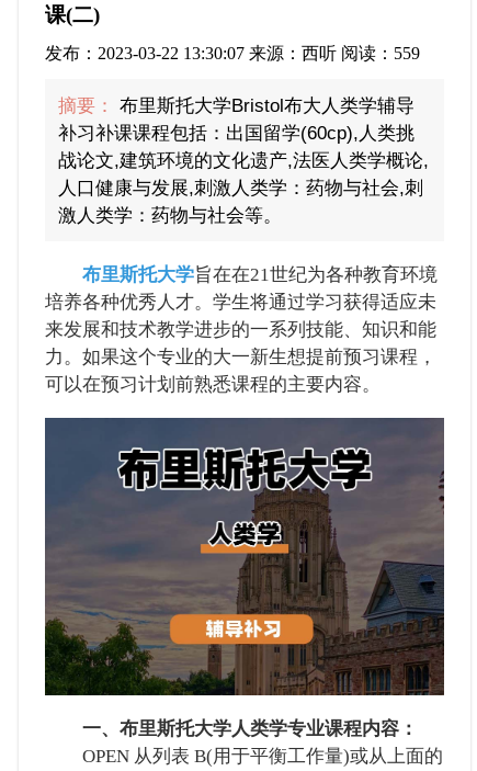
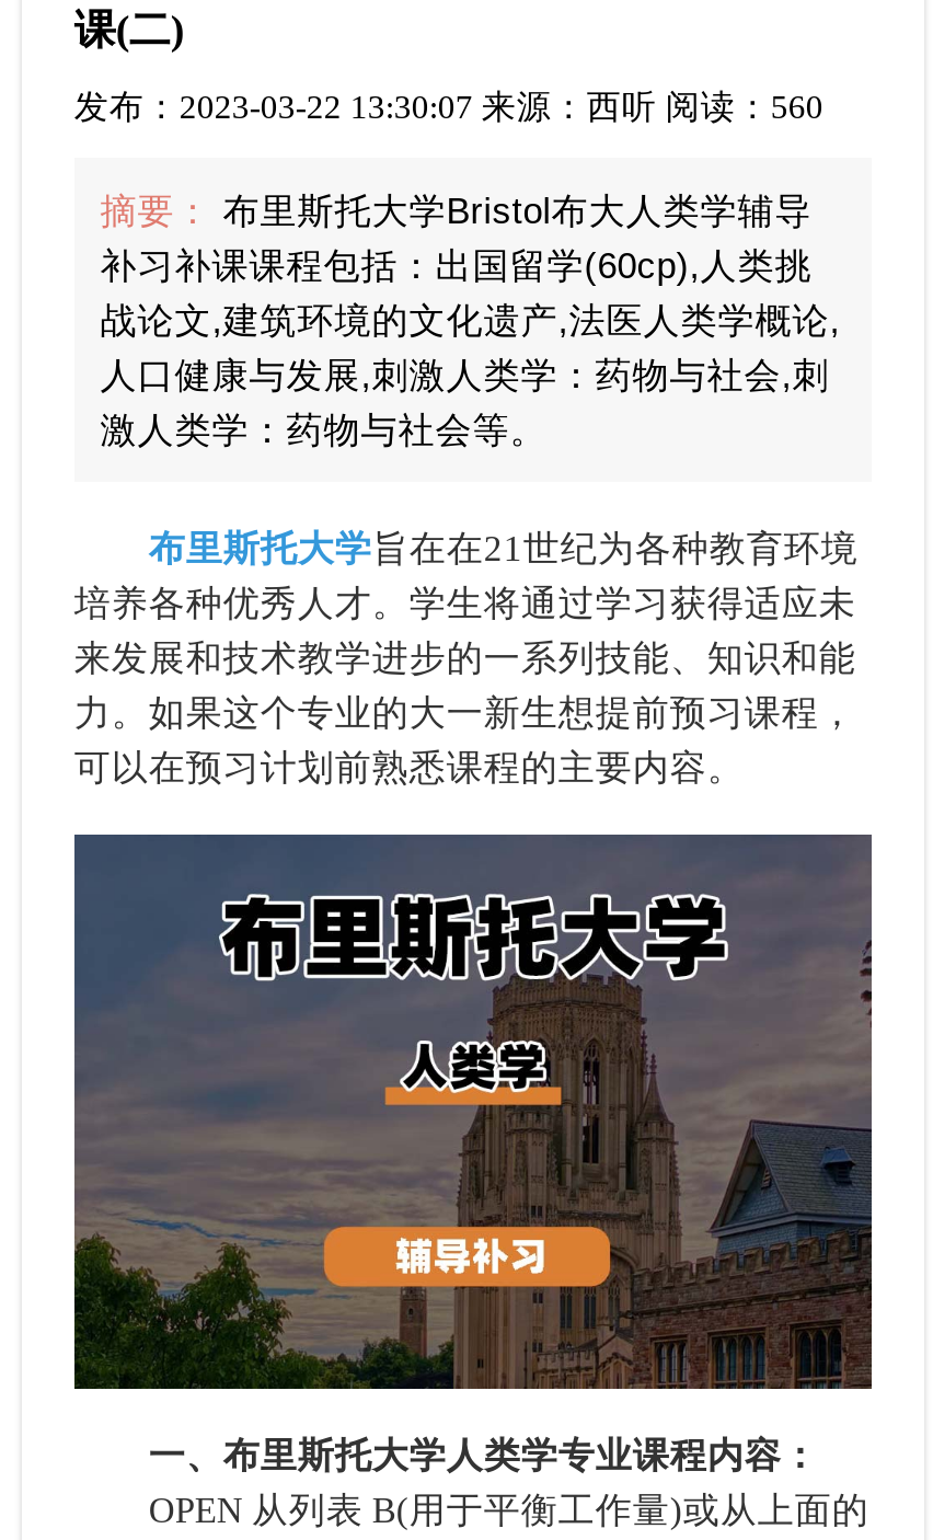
- 发布：2023-03-22 13:30:07 来源：西听 阅读：559
+ 发布：2023-03-22 13:30:07 来源：西听 阅读：560
